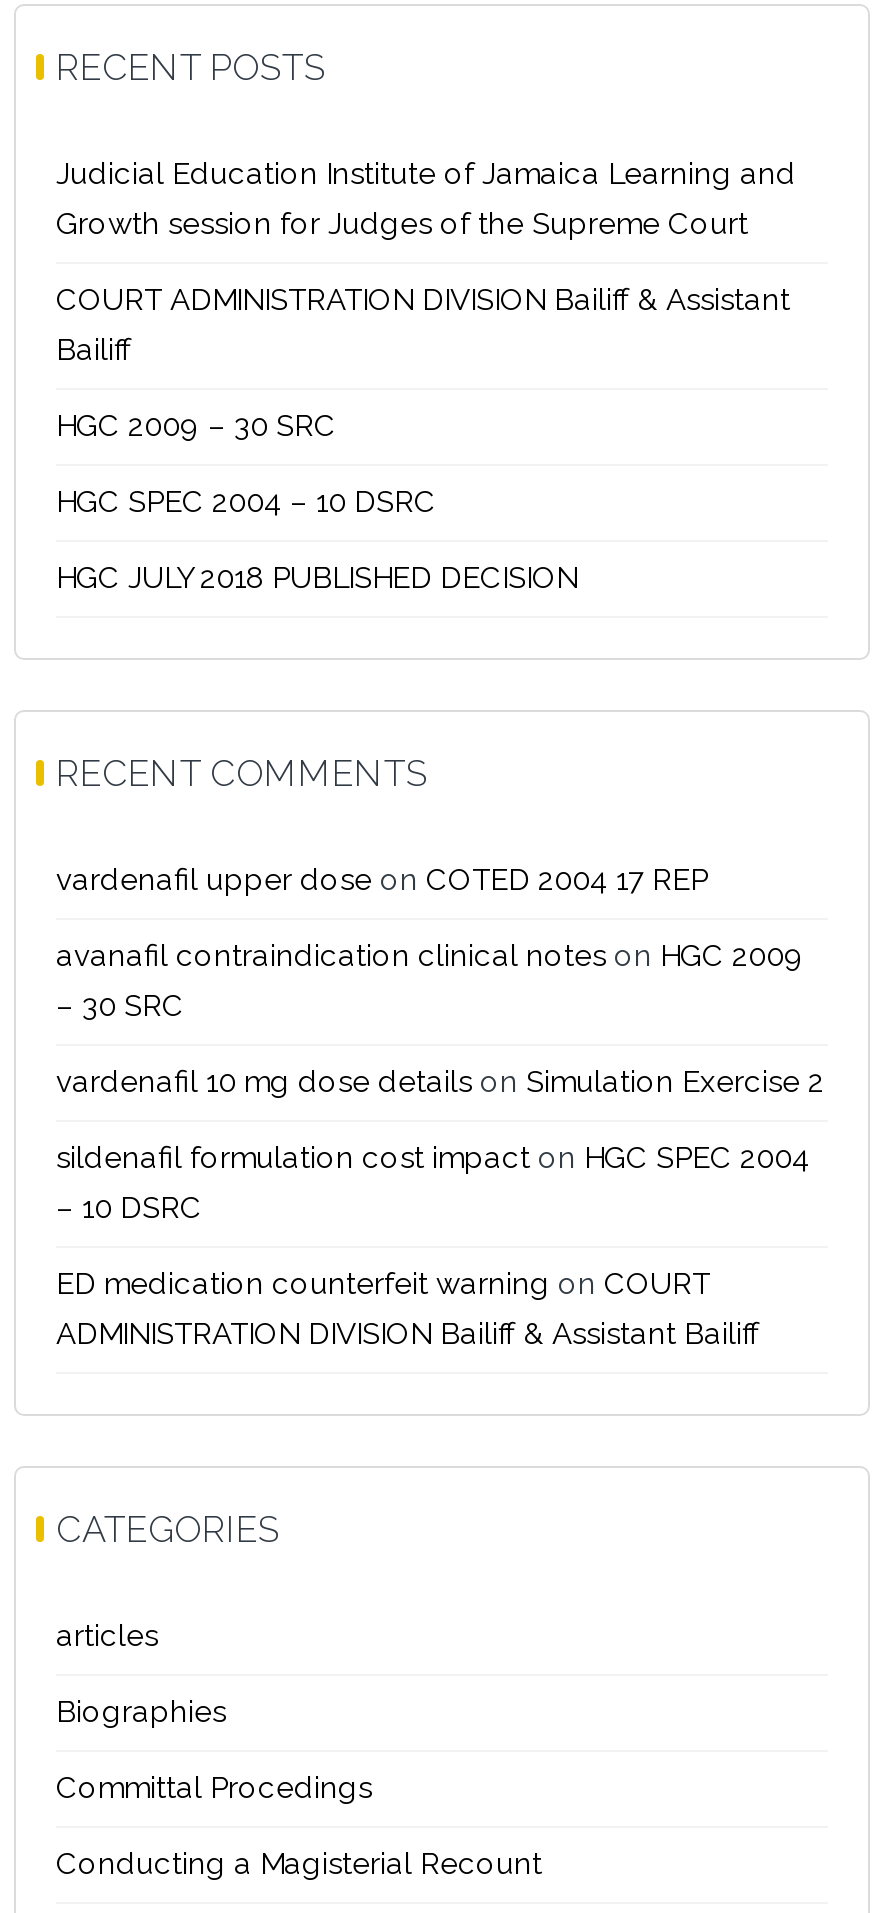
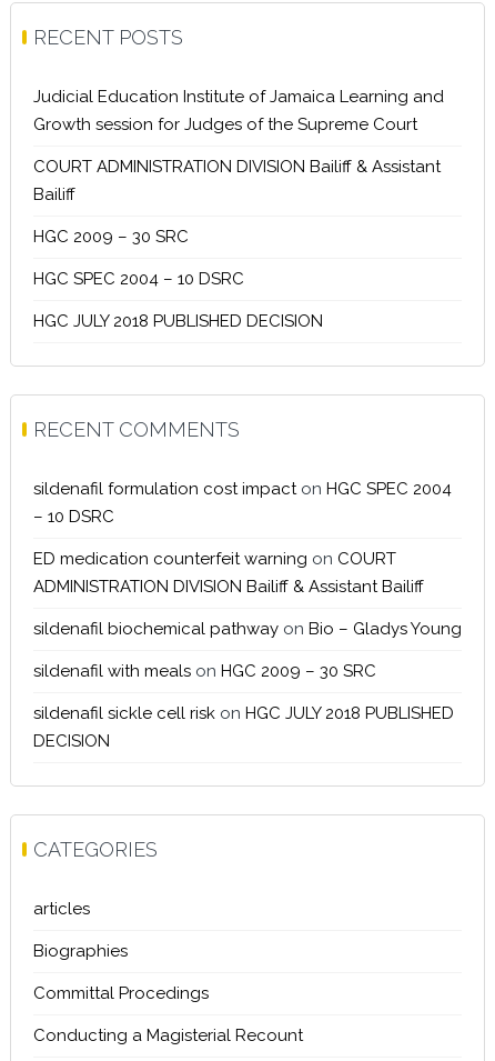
- vardenafil upper dose on COTED 2004 17 REP
- avanafil contraindication clinical notes on HGC 2009
- – 30 SRC
- vardenafil 10 mg dose details on Simulation Exercise 2

moved up: sildenafil formulation cost impact on HGC SPEC 2004 | – 10 DSRC | ED medication counterfeit warning on COURT | ADMINISTRATION DIVISION Bailiff & Assistant Bailiff

+ sildenafil biochemical pathway on Bio – Gladys Young
+ sildenafil with meals on HGC 2009 – 30 SRC
+ sildenafil sickle cell risk on HGC JULY 2018 PUBLISHED
+ DECISION
